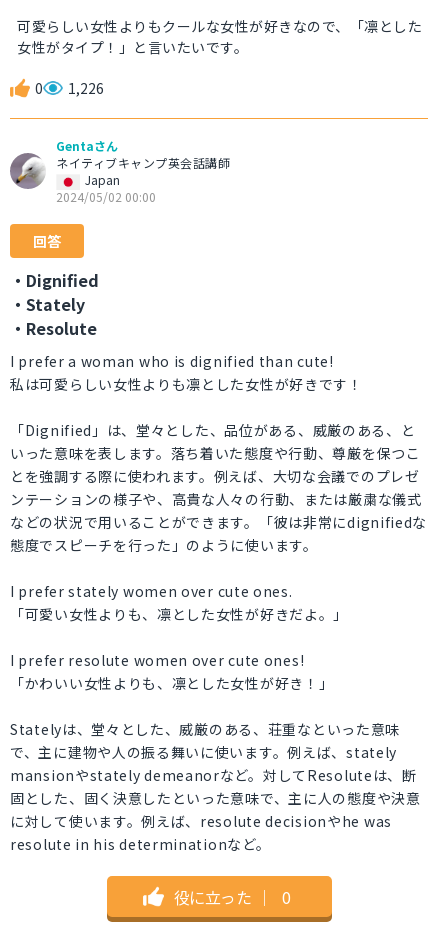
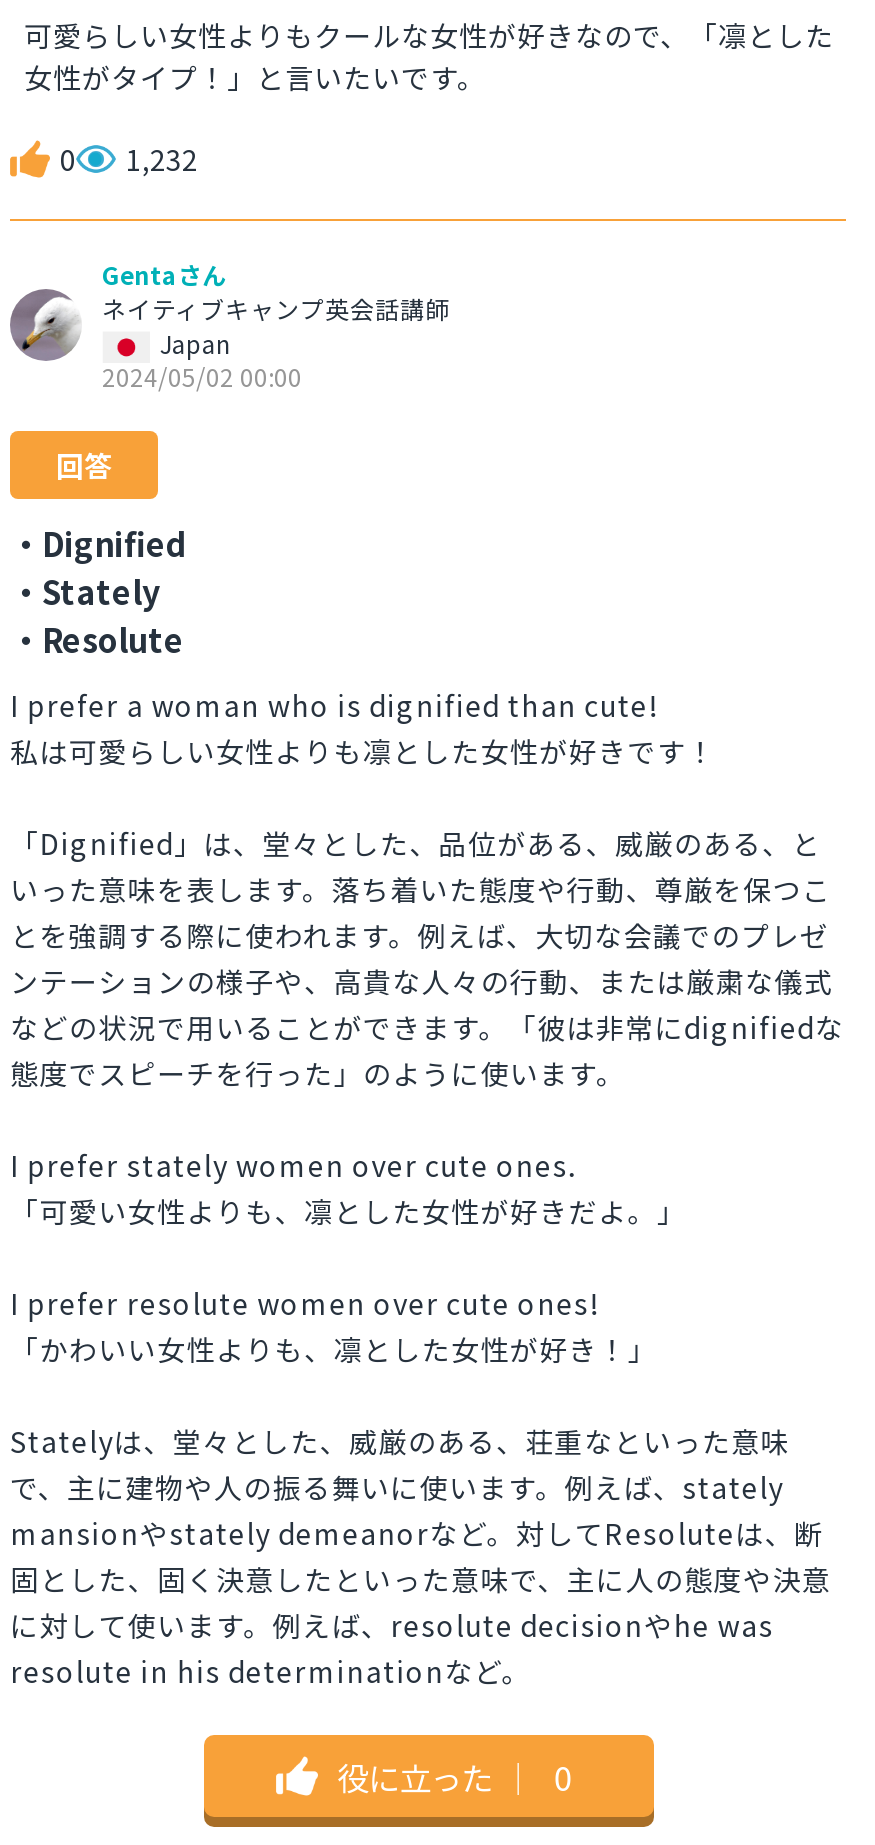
- 0 1,226
+ 0 1,232
